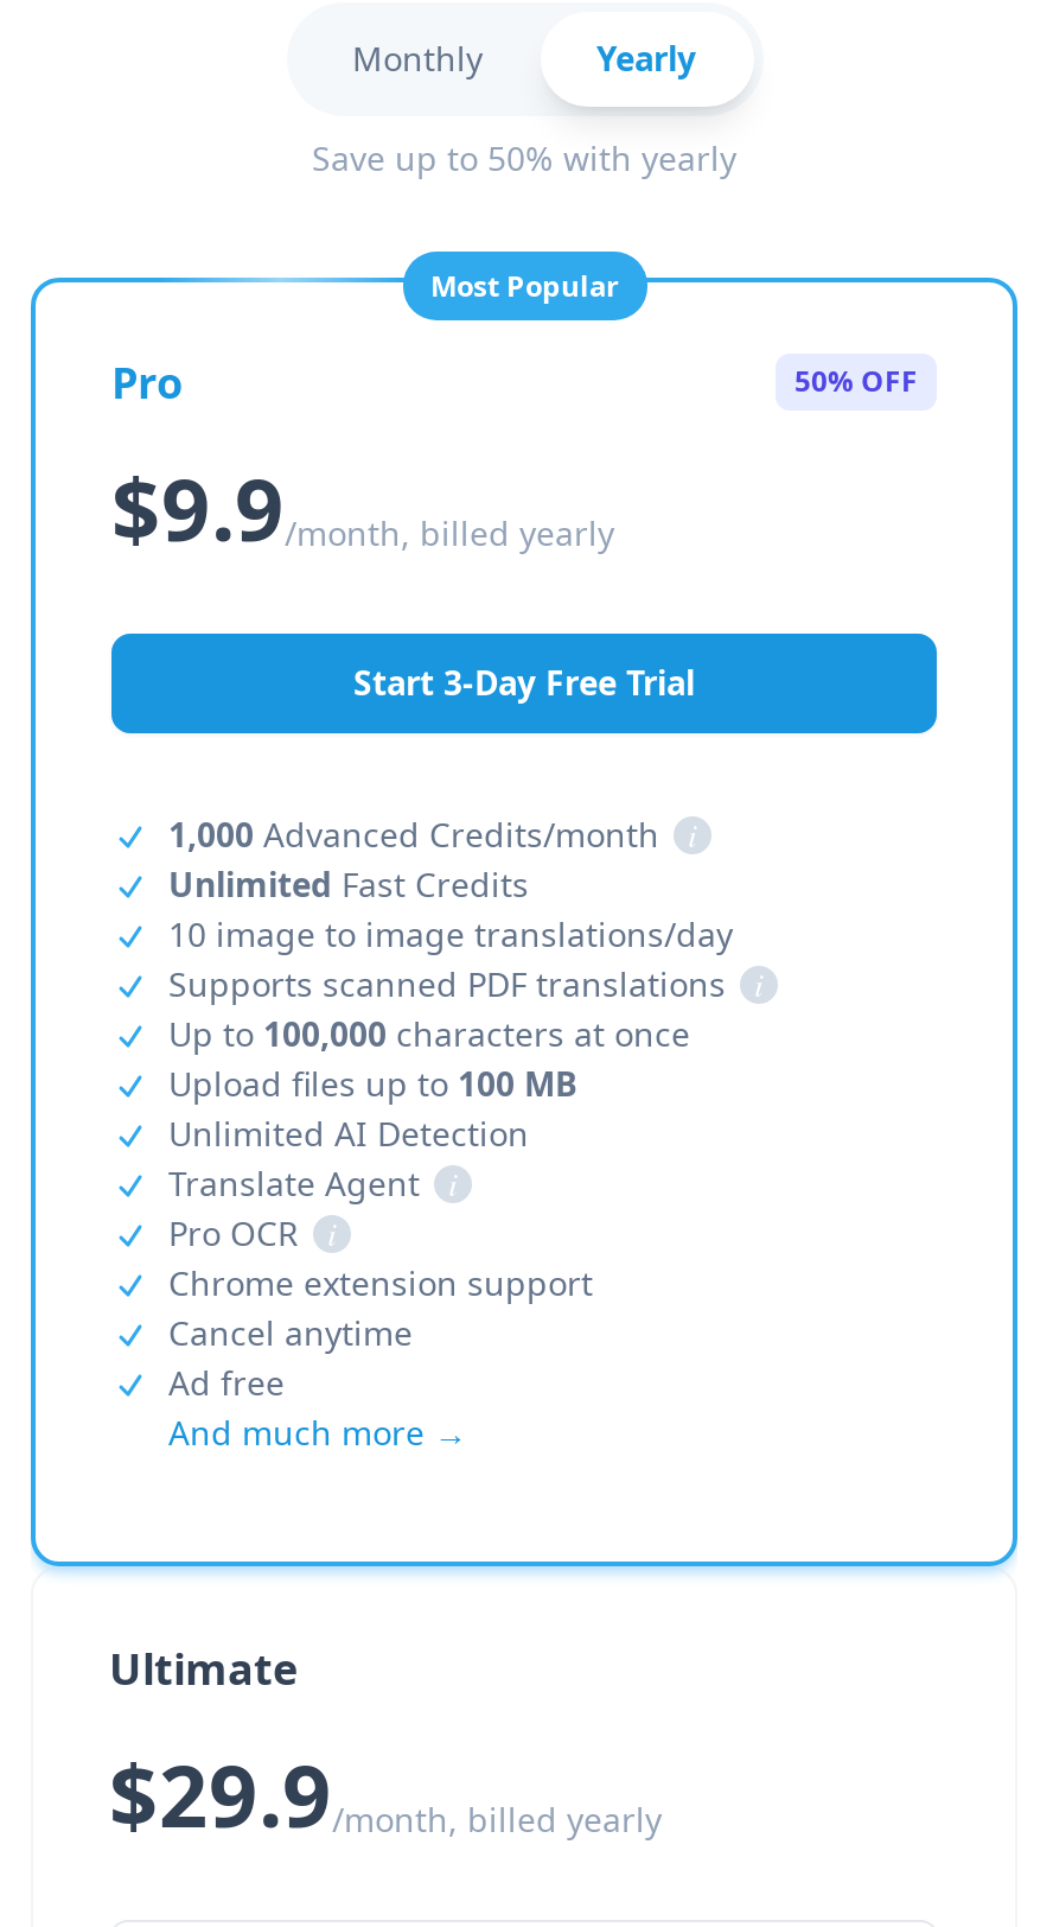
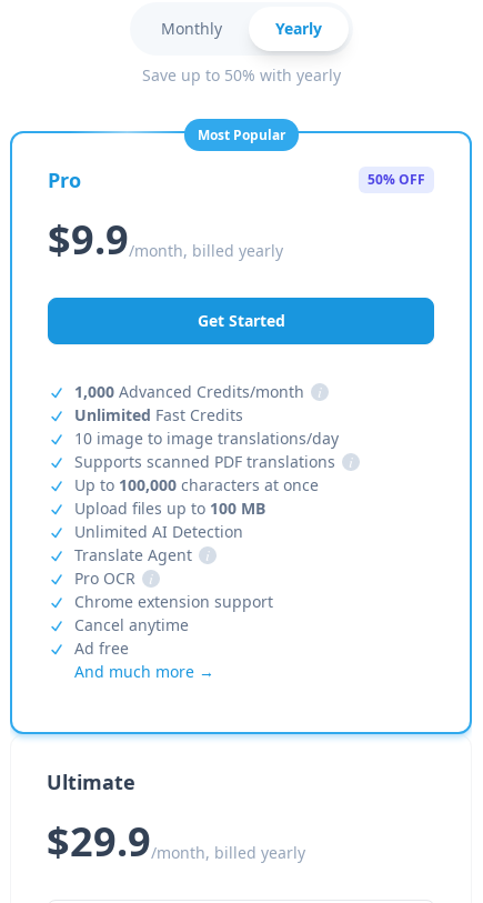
- Start 3-Day Free Trial
+ Get Started
